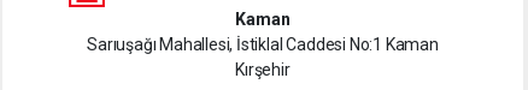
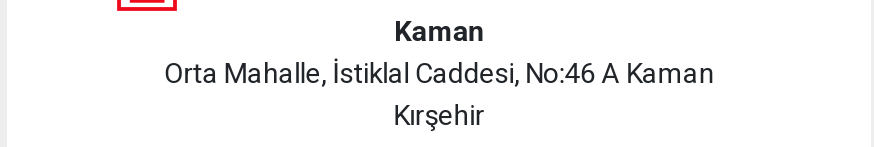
- Sarıuşağı Mahallesi, İstiklal Caddesi No:1 Kaman
+ Orta Mahalle, İstiklal Caddesi, No:46 A Kaman
